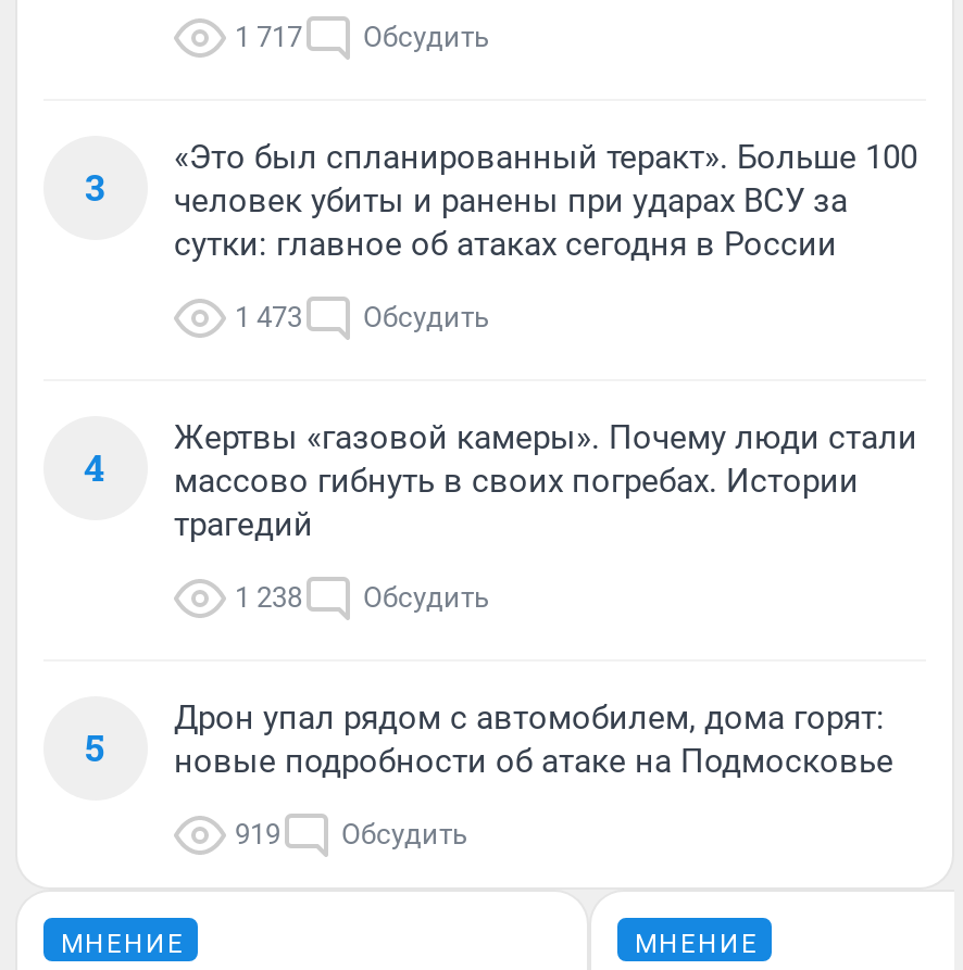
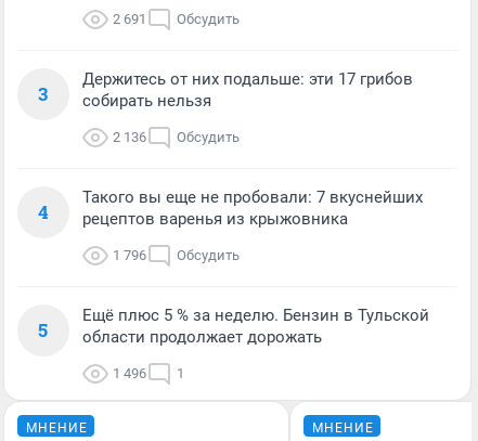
- 1 717 Обсудить
+ 2 691 Обсудить

- «Это был спланированный теракт». Больше 100
- человек убиты и ранены при ударах ВСУ за
- сутки: главное об атаках сегодня в России
+ Держитесь от них подальше: эти 17 грибов
+ собирать нельзя

- 1 473 Обсудить
+ 2 136 Обсудить

- Жертвы «газовой камеры». Почему люди стали
- массово гибнуть в своих погребах. Истории
- трагедий
+ Такого вы еще не пробовали: 7 вкуснейших
+ рецептов варенья из крыжовника

- 1 238 Обсудить
+ 1 796 Обсудить

- Дрон упал рядом с автомобилем, дома горят:
- новые подробности об атаке на Подмосковье
+ Ещё плюс 5 % за неделю. Бензин в Тульской
+ области продолжает дорожать

- 919
- Обсудить
+ 1 496
+ 1
